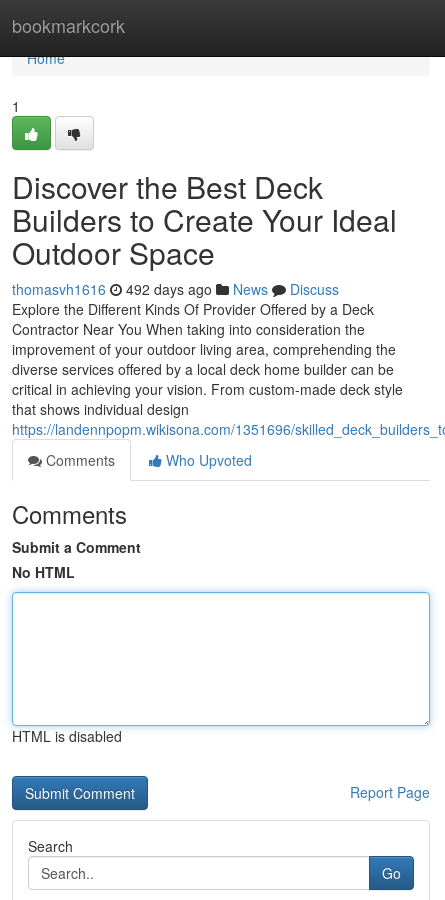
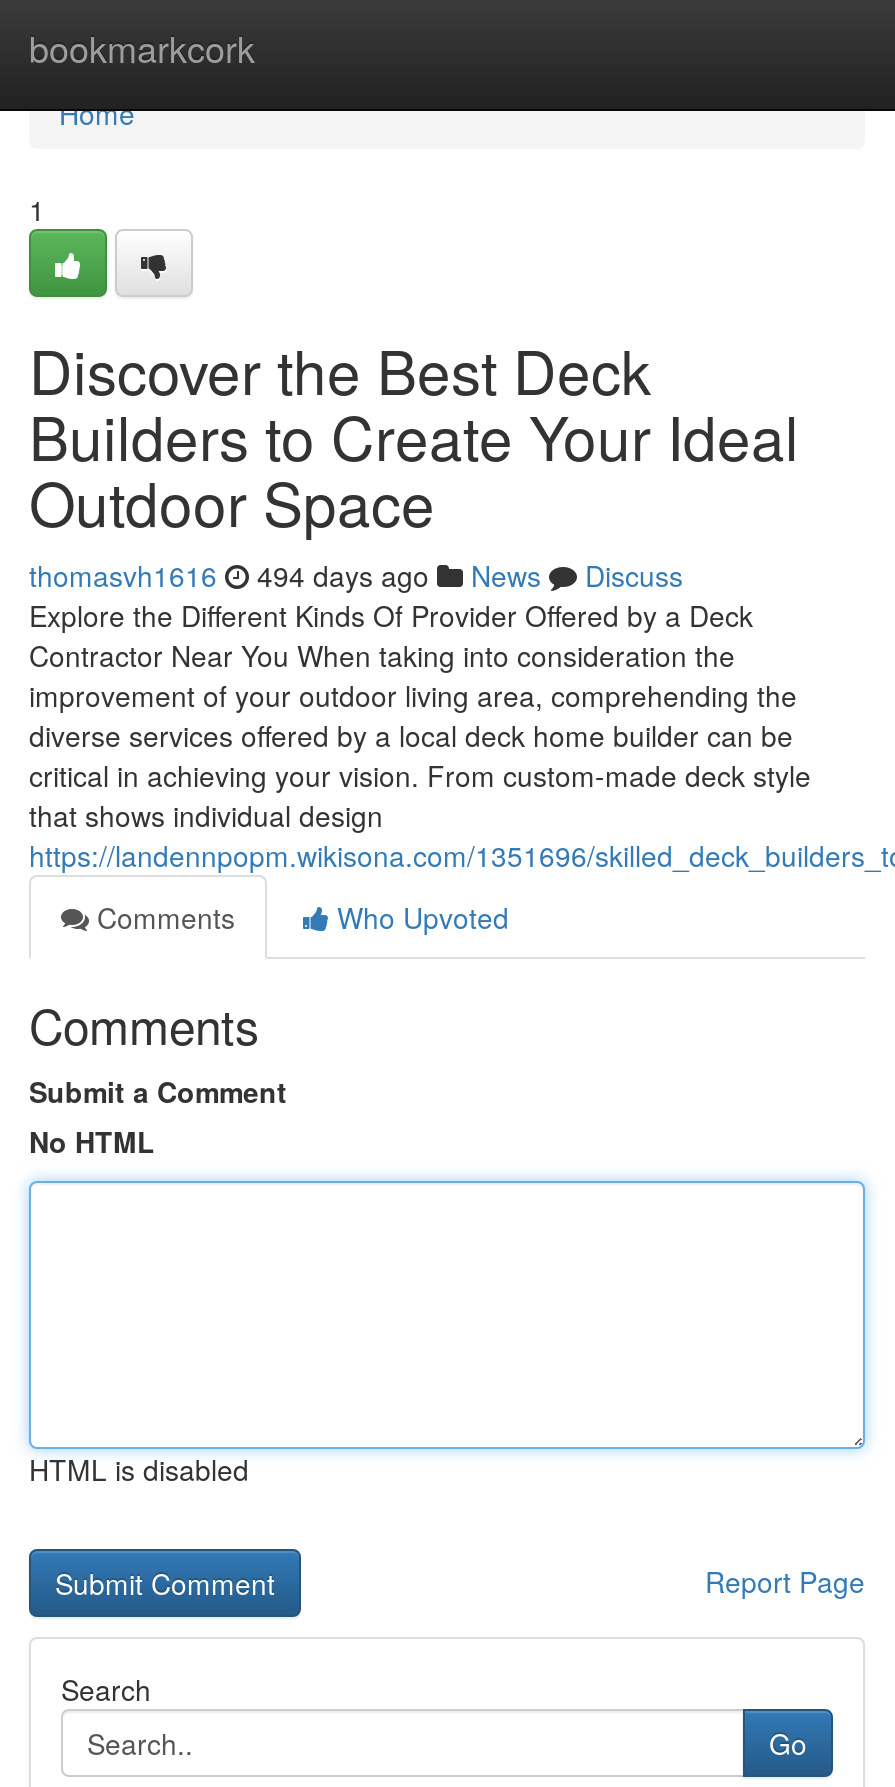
- thomasvh1616 492 days ago News Discuss
+ thomasvh1616 494 days ago News Discuss
